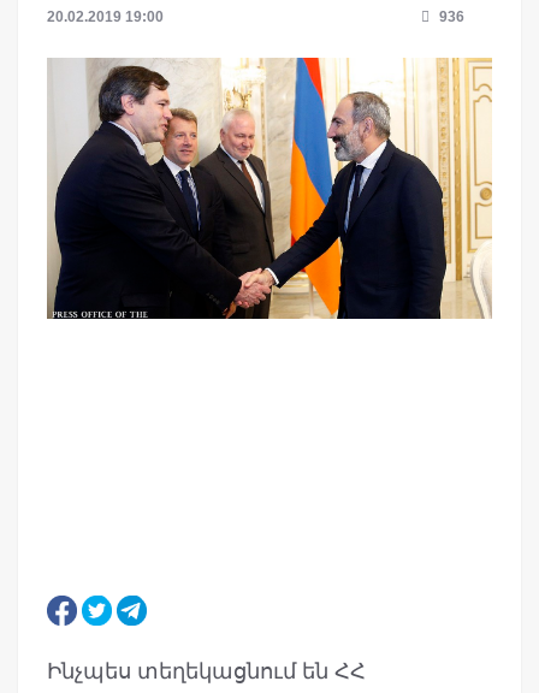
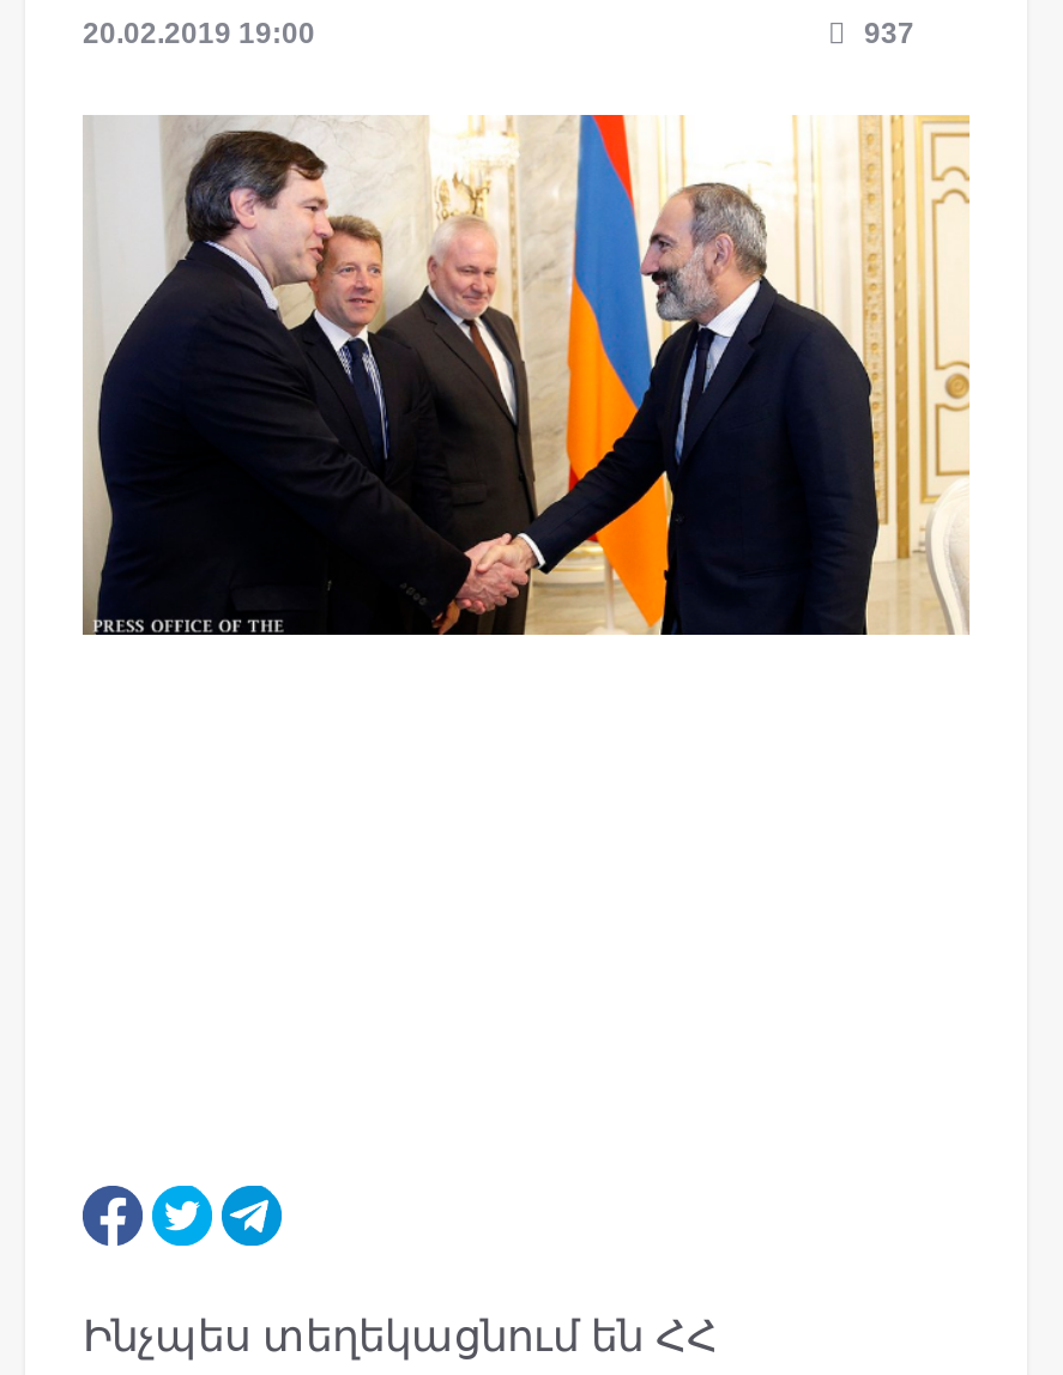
- 936
+ 937
